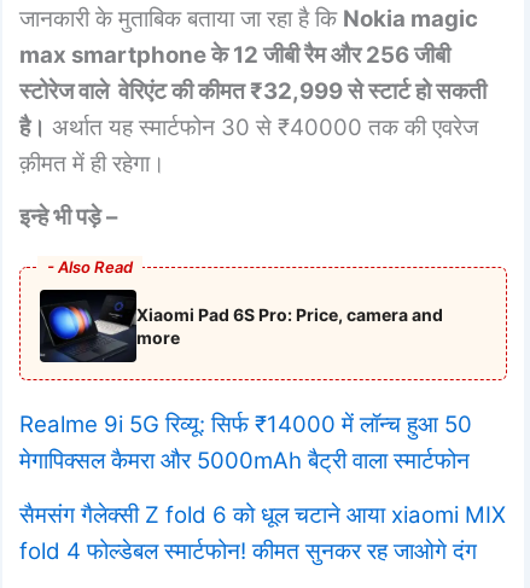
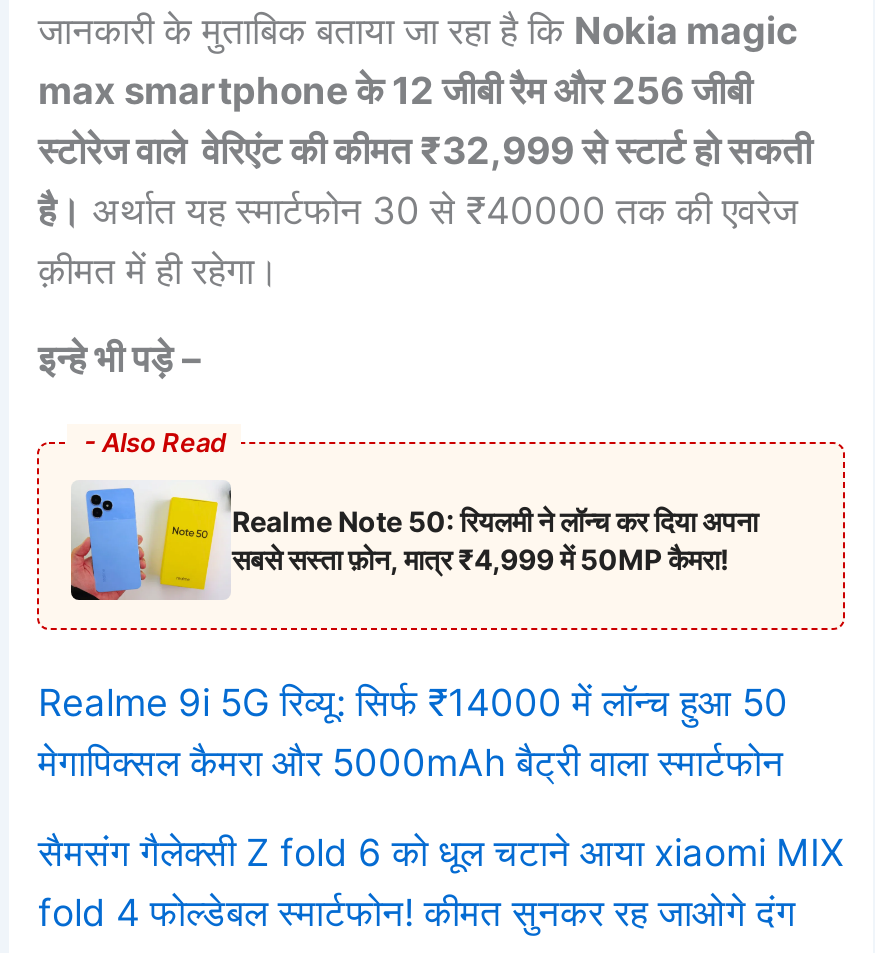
- [image]
- Xiaomi Pad 6S Pro: Price, camera and
- more
+ [image]
+ Realme Note 50: रियलमी ने लॉन्च कर दिया अपना
+ सबसे सस्ता फ़ोन, मात्र ₹4,999 में 50MP कैमरा!
